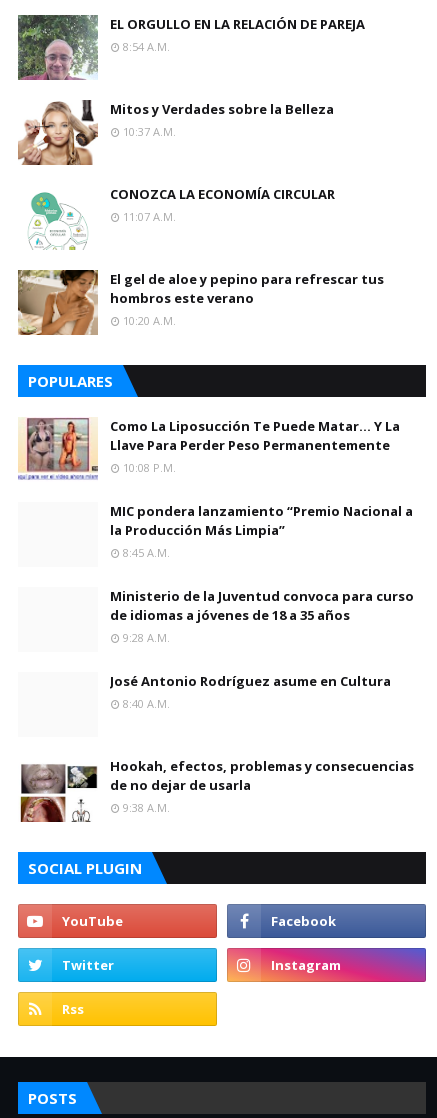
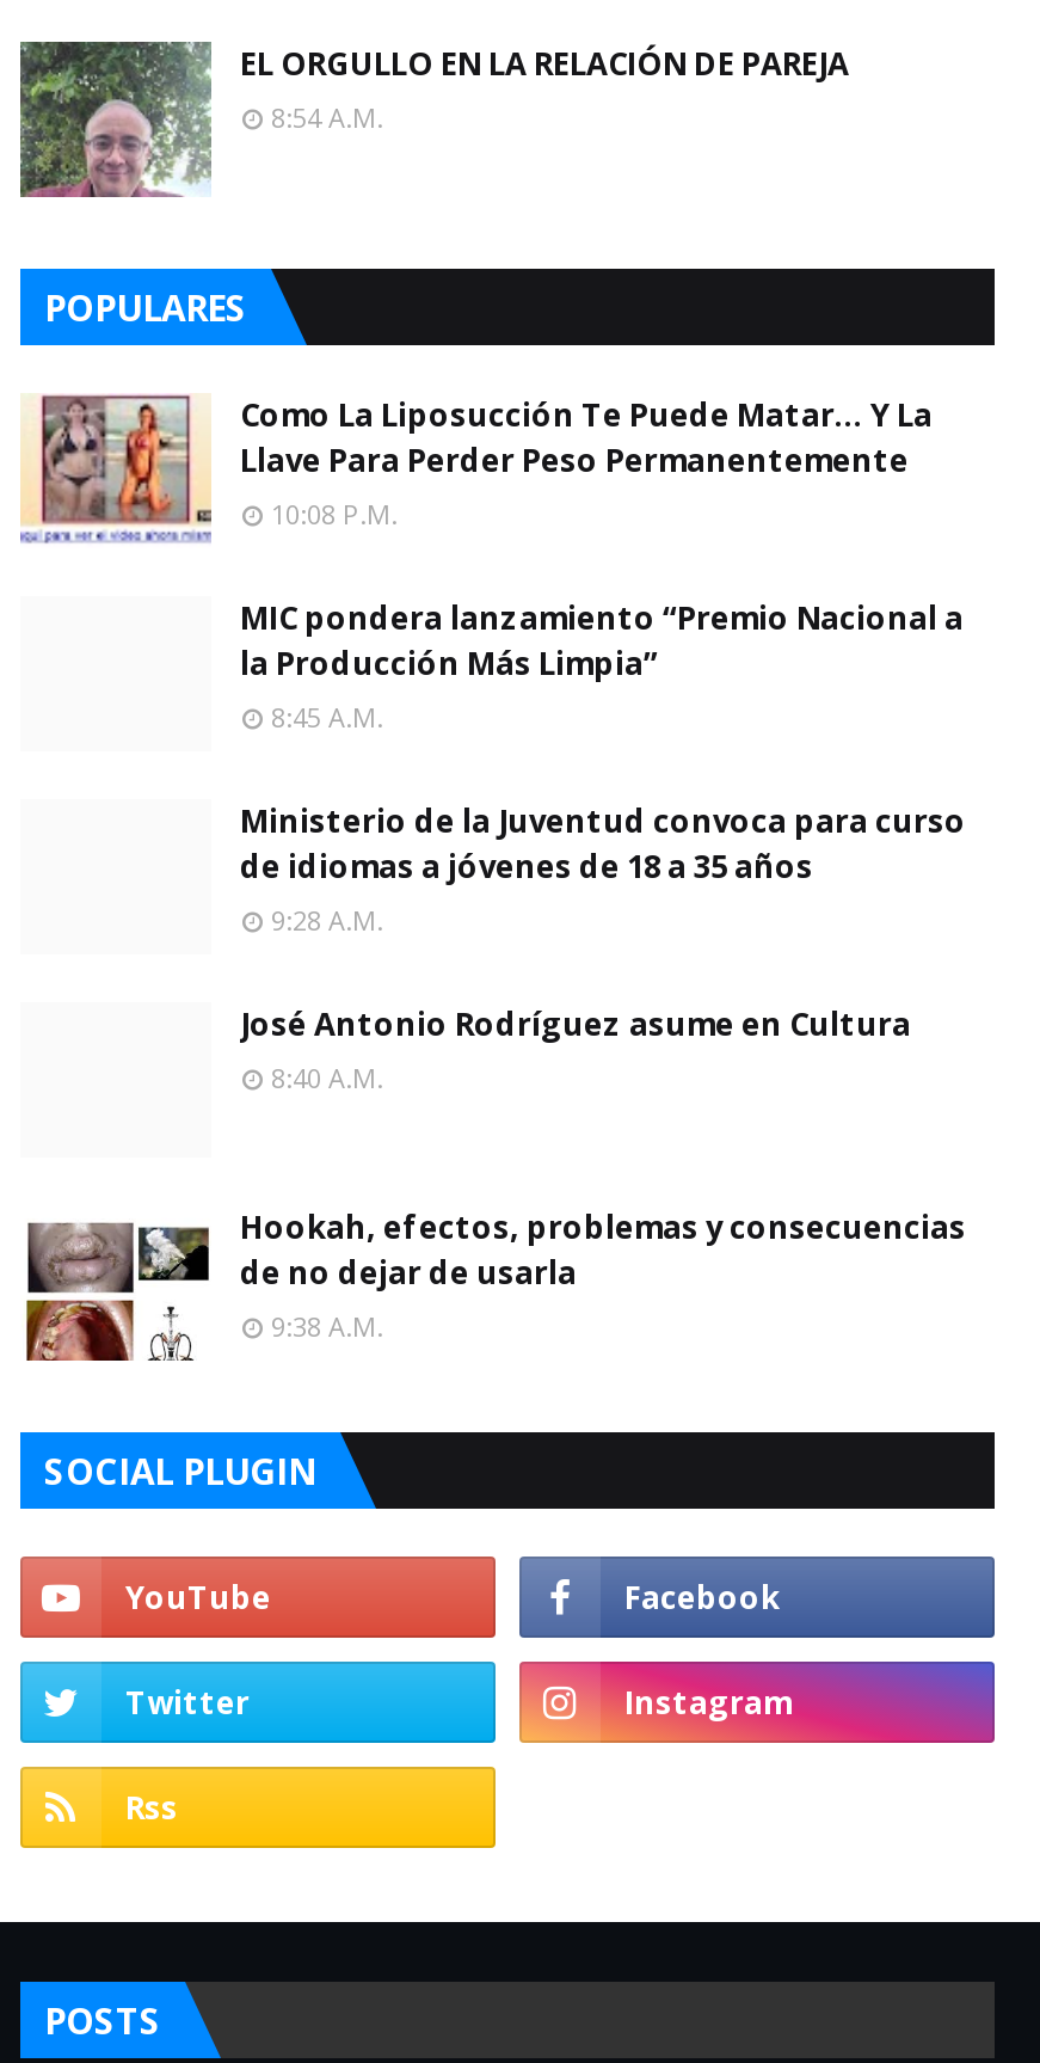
- [image]
- Mitos y Verdades sobre la Belleza
- 10:37 A.m.

- [image]
- CONOZCA LA ECONOMÍA CIRCULAR
- 11:07 A.m.

- [image]
- El gel de aloe y pepino para refrescar tus
- hombros este verano
- 10:20 A.m.
